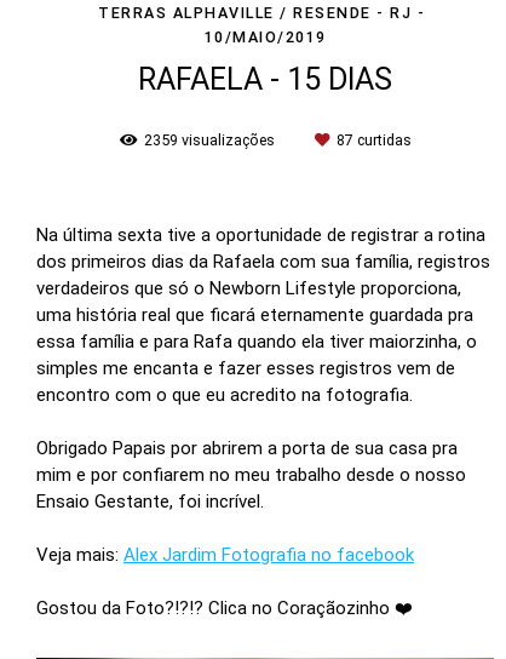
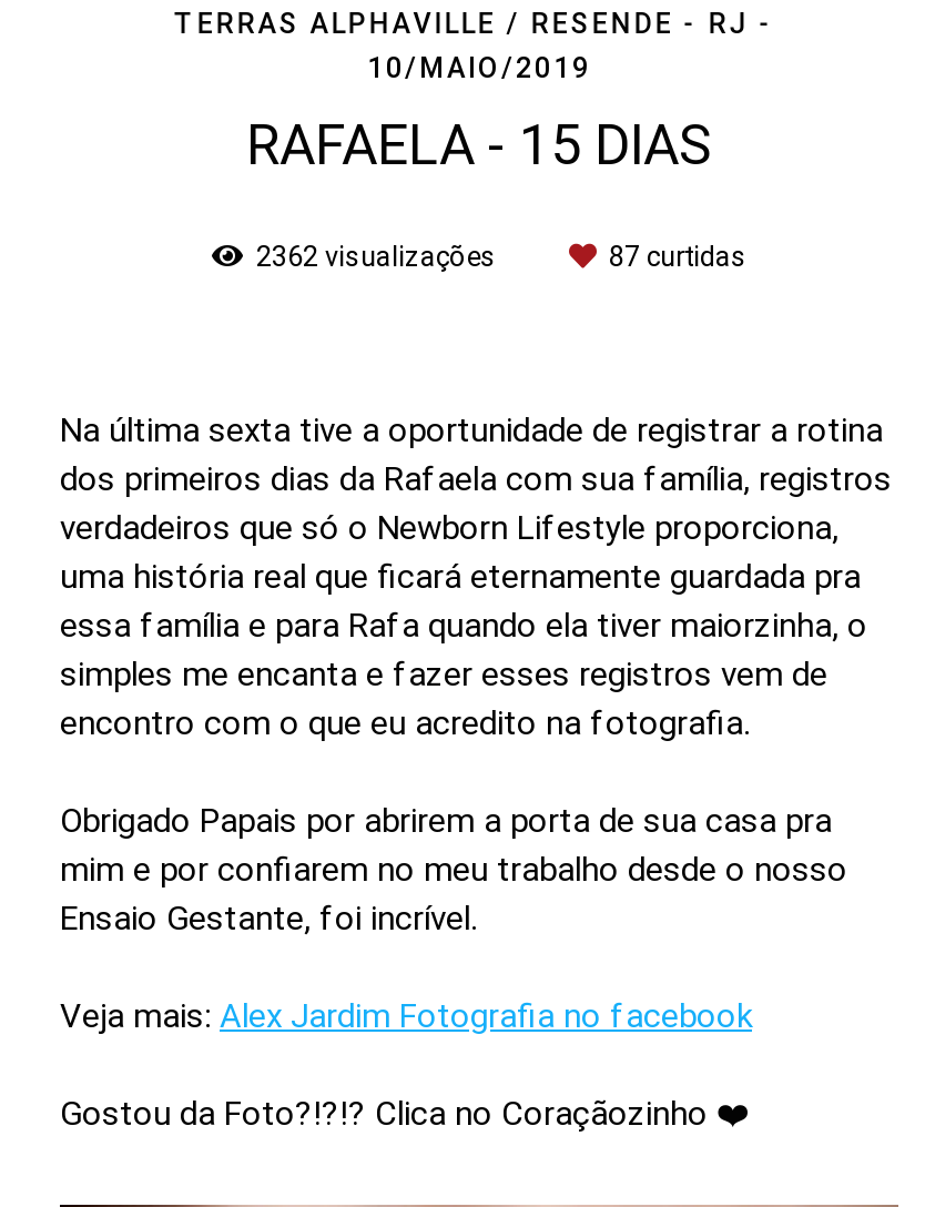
- 2359 visualizações
+ 2362 visualizações
